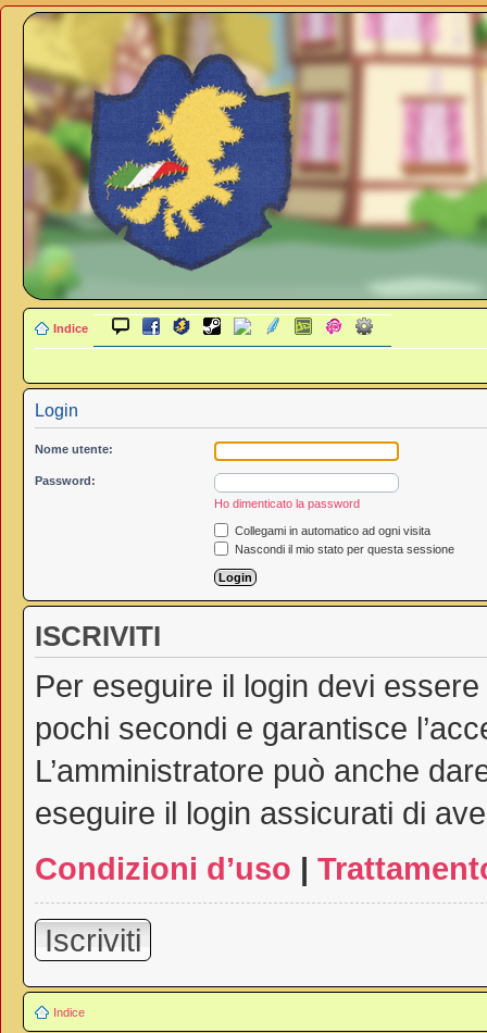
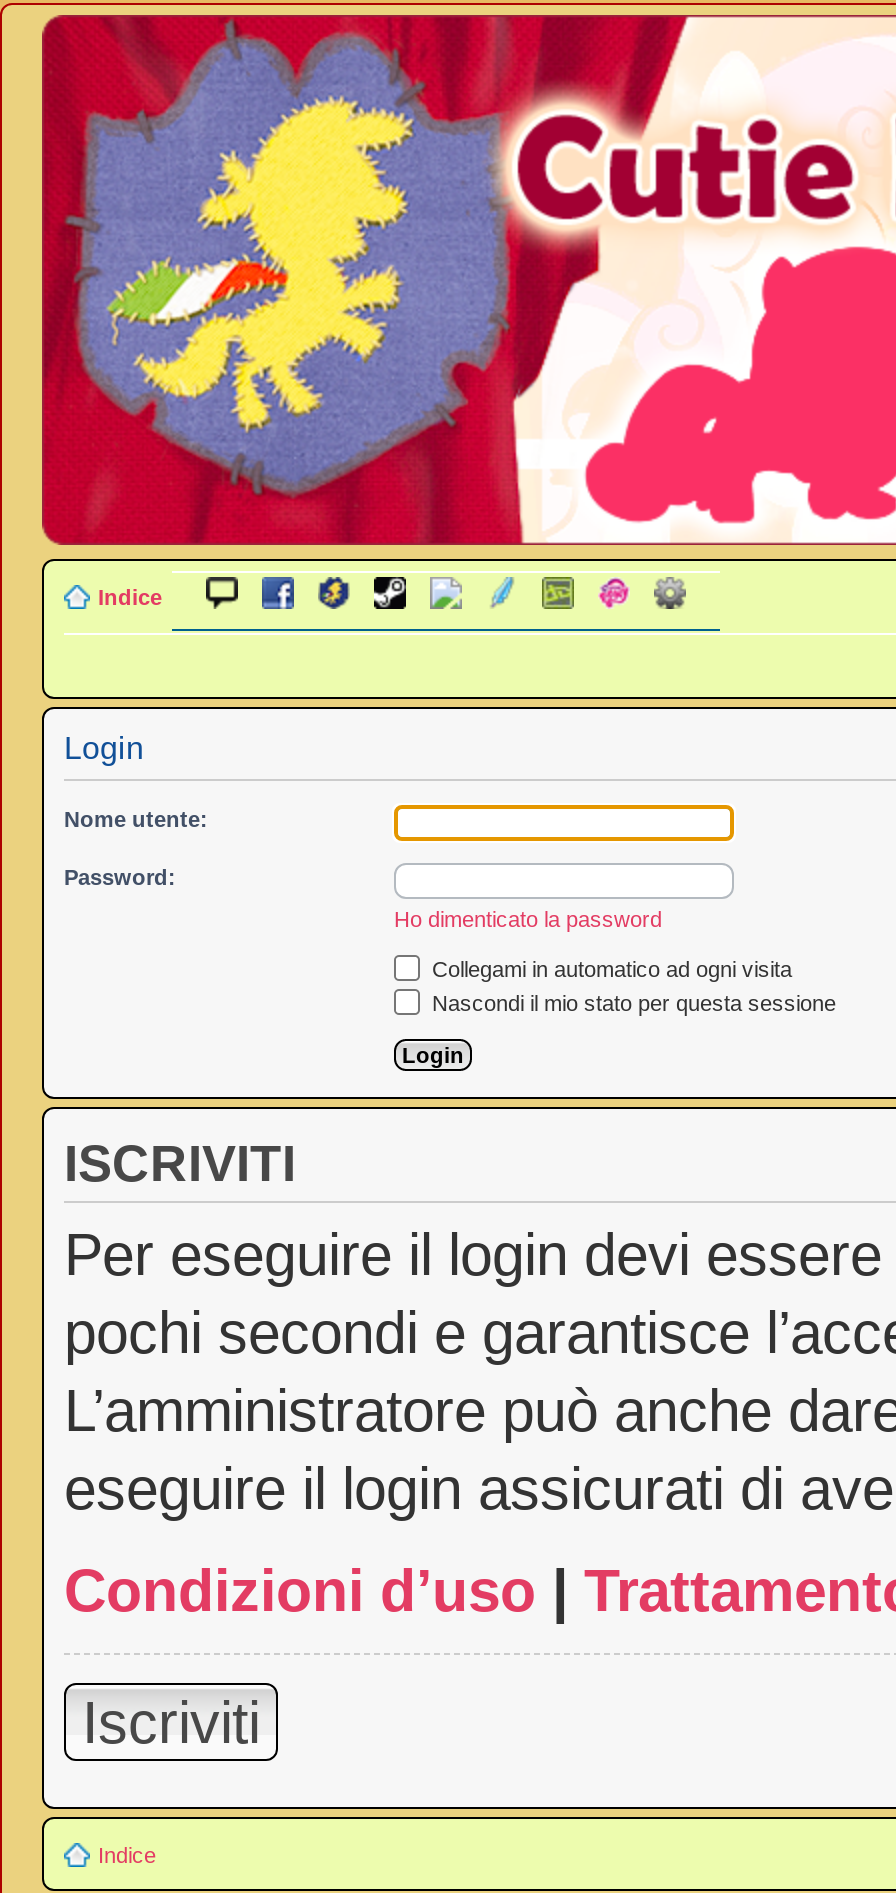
- [image]
+ [image]
